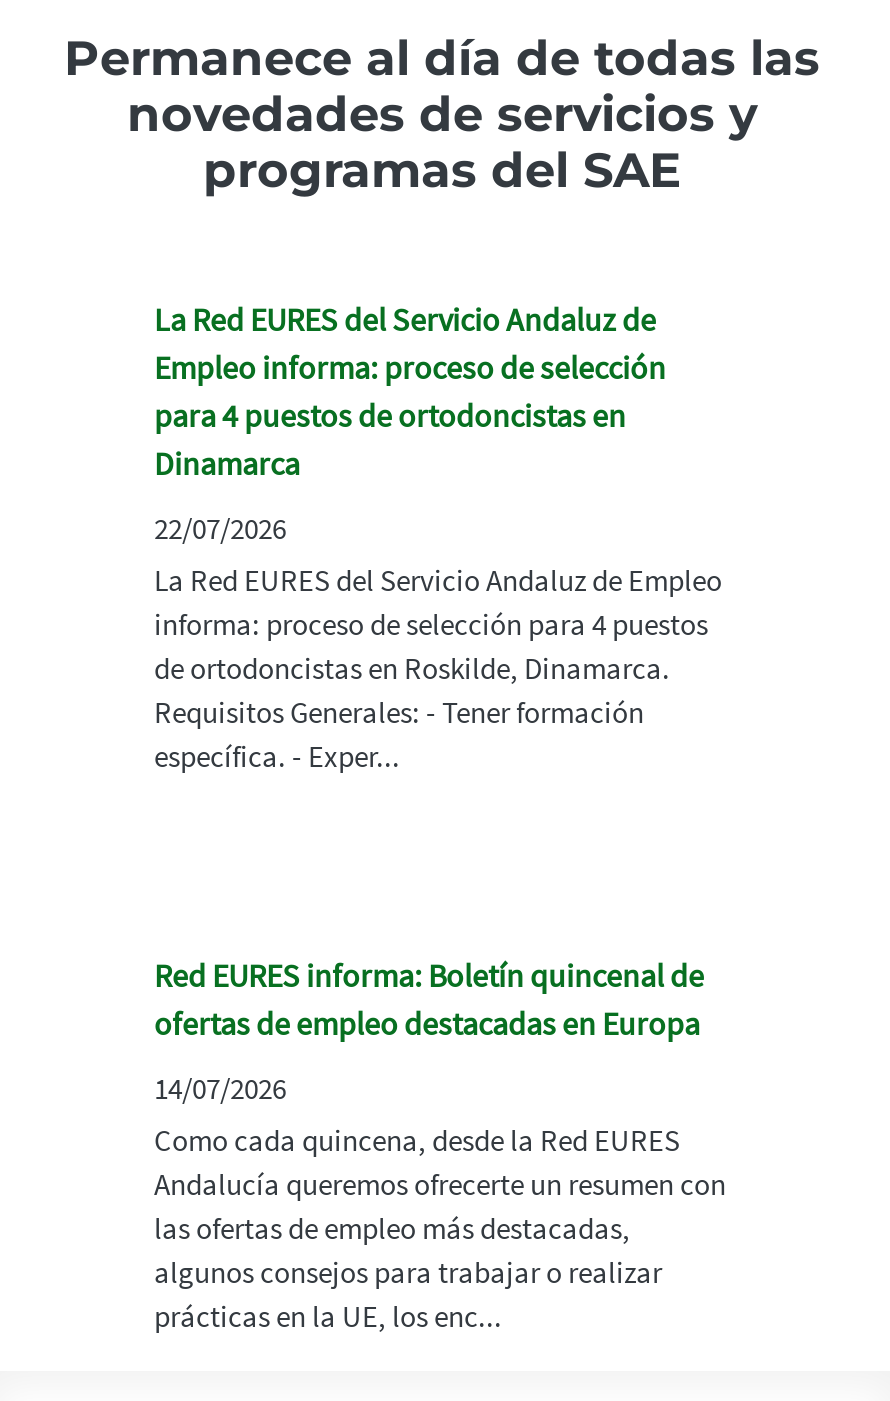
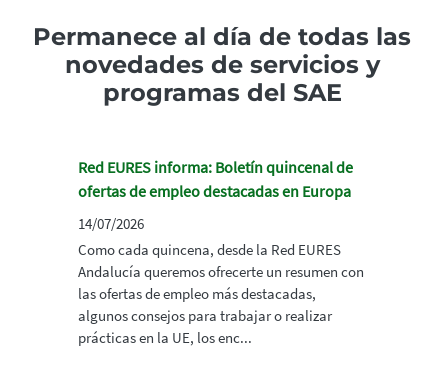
- La Red EURES del Servicio Andaluz de
- Empleo informa: proceso de selección
- para 4 puestos de ortodoncistas en
- Dinamarca
- 22/07/2026
- La Red EURES del Servicio Andaluz de Empleo
- informa: proceso de selección para 4 puestos
- de ortodoncistas en Roskilde, Dinamarca.
- Requisitos Generales: - Tener formación
- específica. - Exper...
